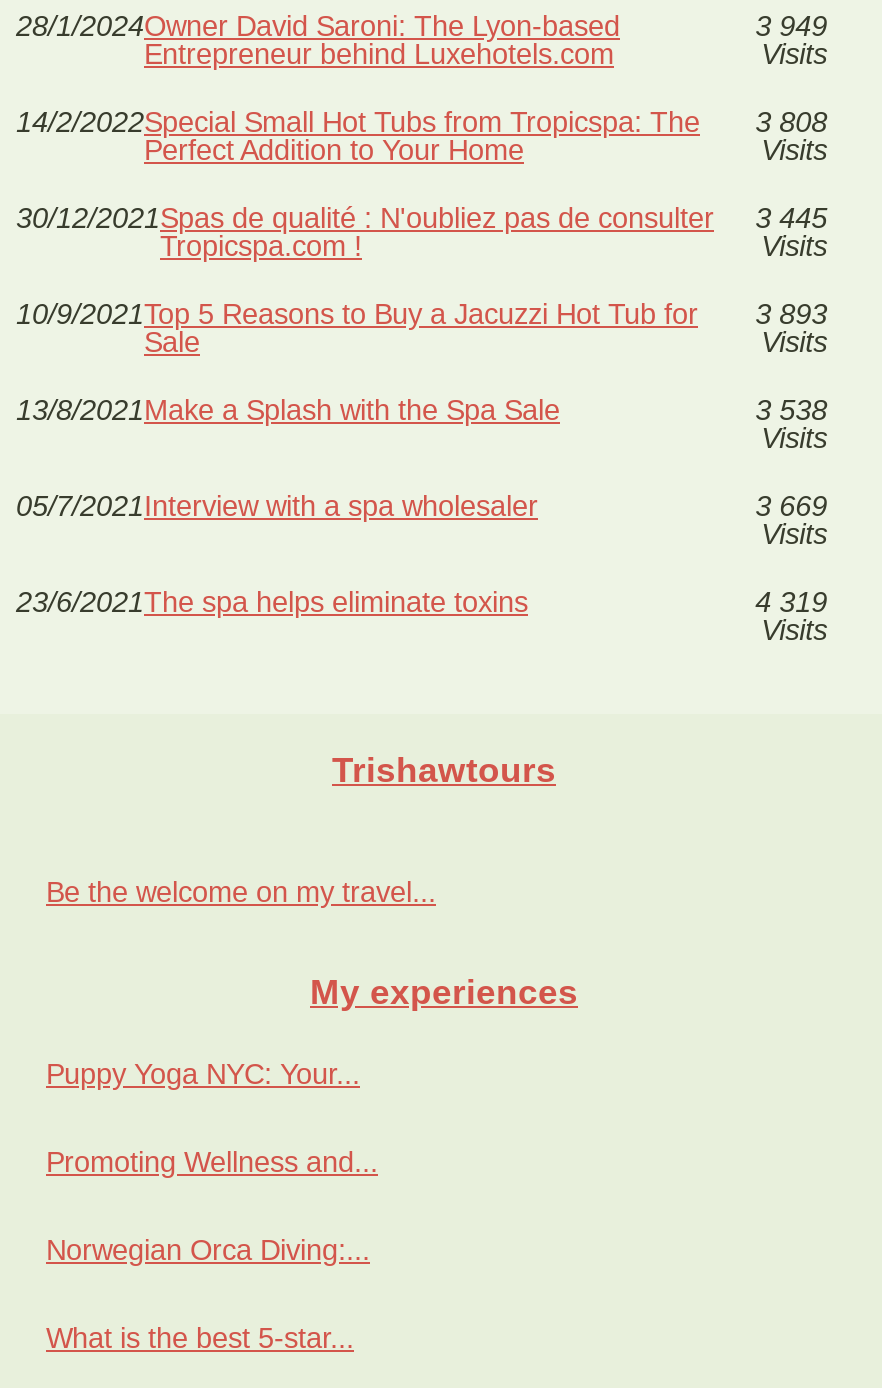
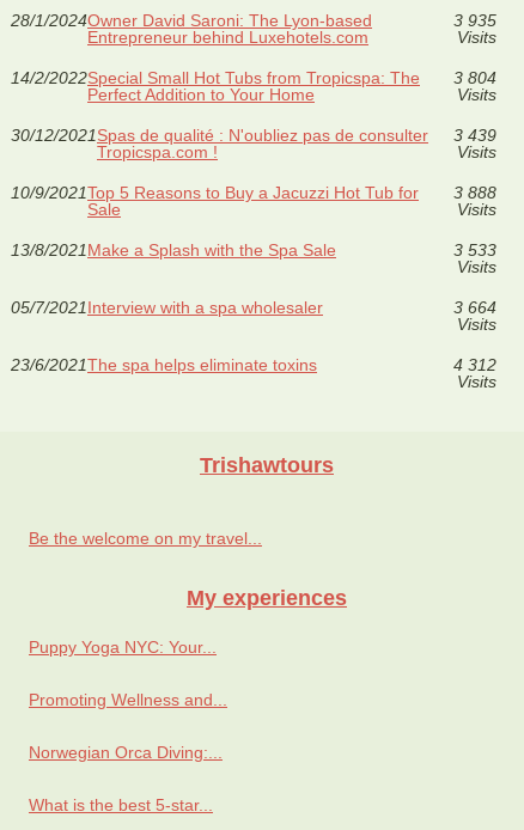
- 3 949
+ 3 935

- 14/2/2022Special Small Hot Tubs from Tropicspa: The 3 808
+ 14/2/2022Special Small Hot Tubs from Tropicspa: The 3 804

- 30/12/2021Spas de qualité : N'oubliez pas de consulter 3 445
+ 30/12/2021Spas de qualité : N'oubliez pas de consulter 3 439

- 10/9/2021Top 5 Reasons to Buy a Jacuzzi Hot Tub for 3 893
+ 10/9/2021Top 5 Reasons to Buy a Jacuzzi Hot Tub for 3 888

- 3 538
+ 3 533

- 3 669
+ 3 664

- 4 319
+ 4 312
